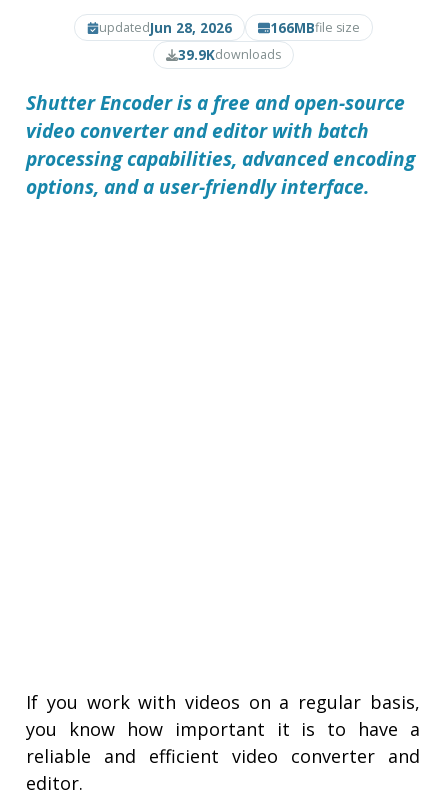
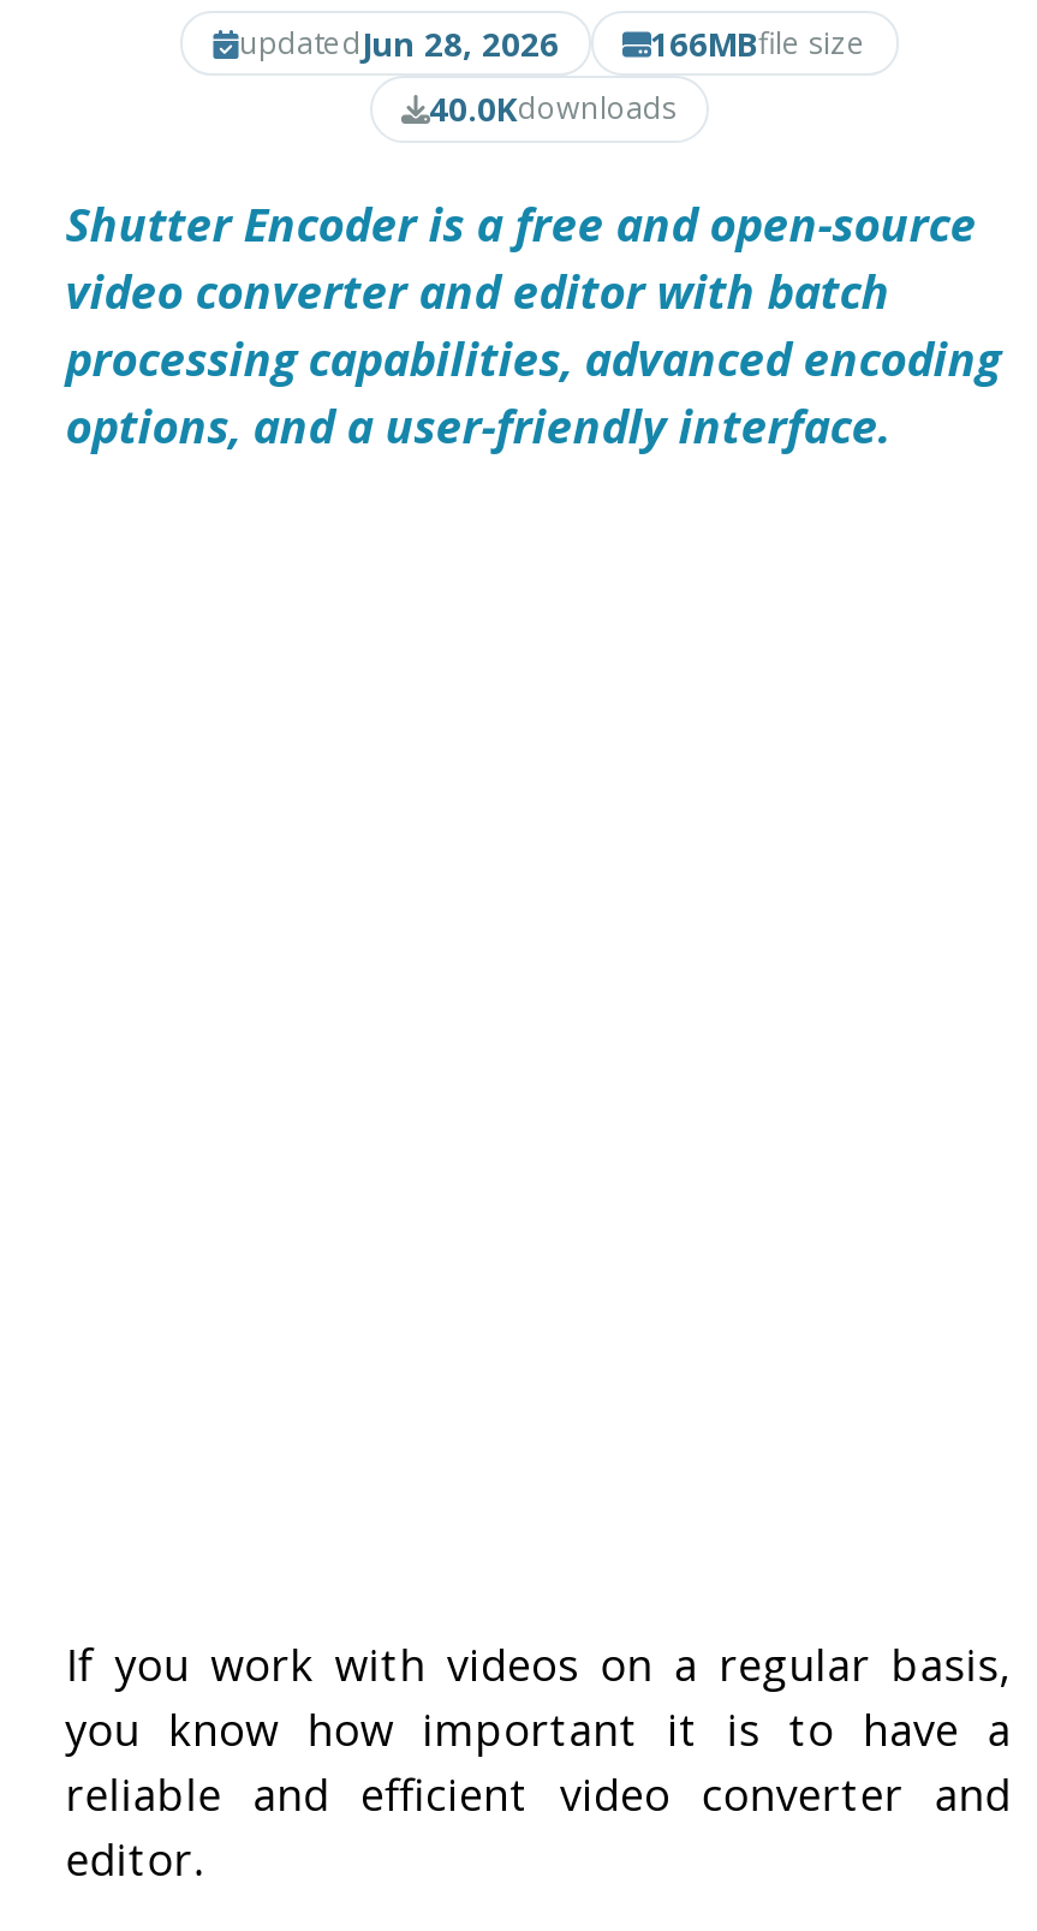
- 39.9Kdownloads
+ 40.0Kdownloads
